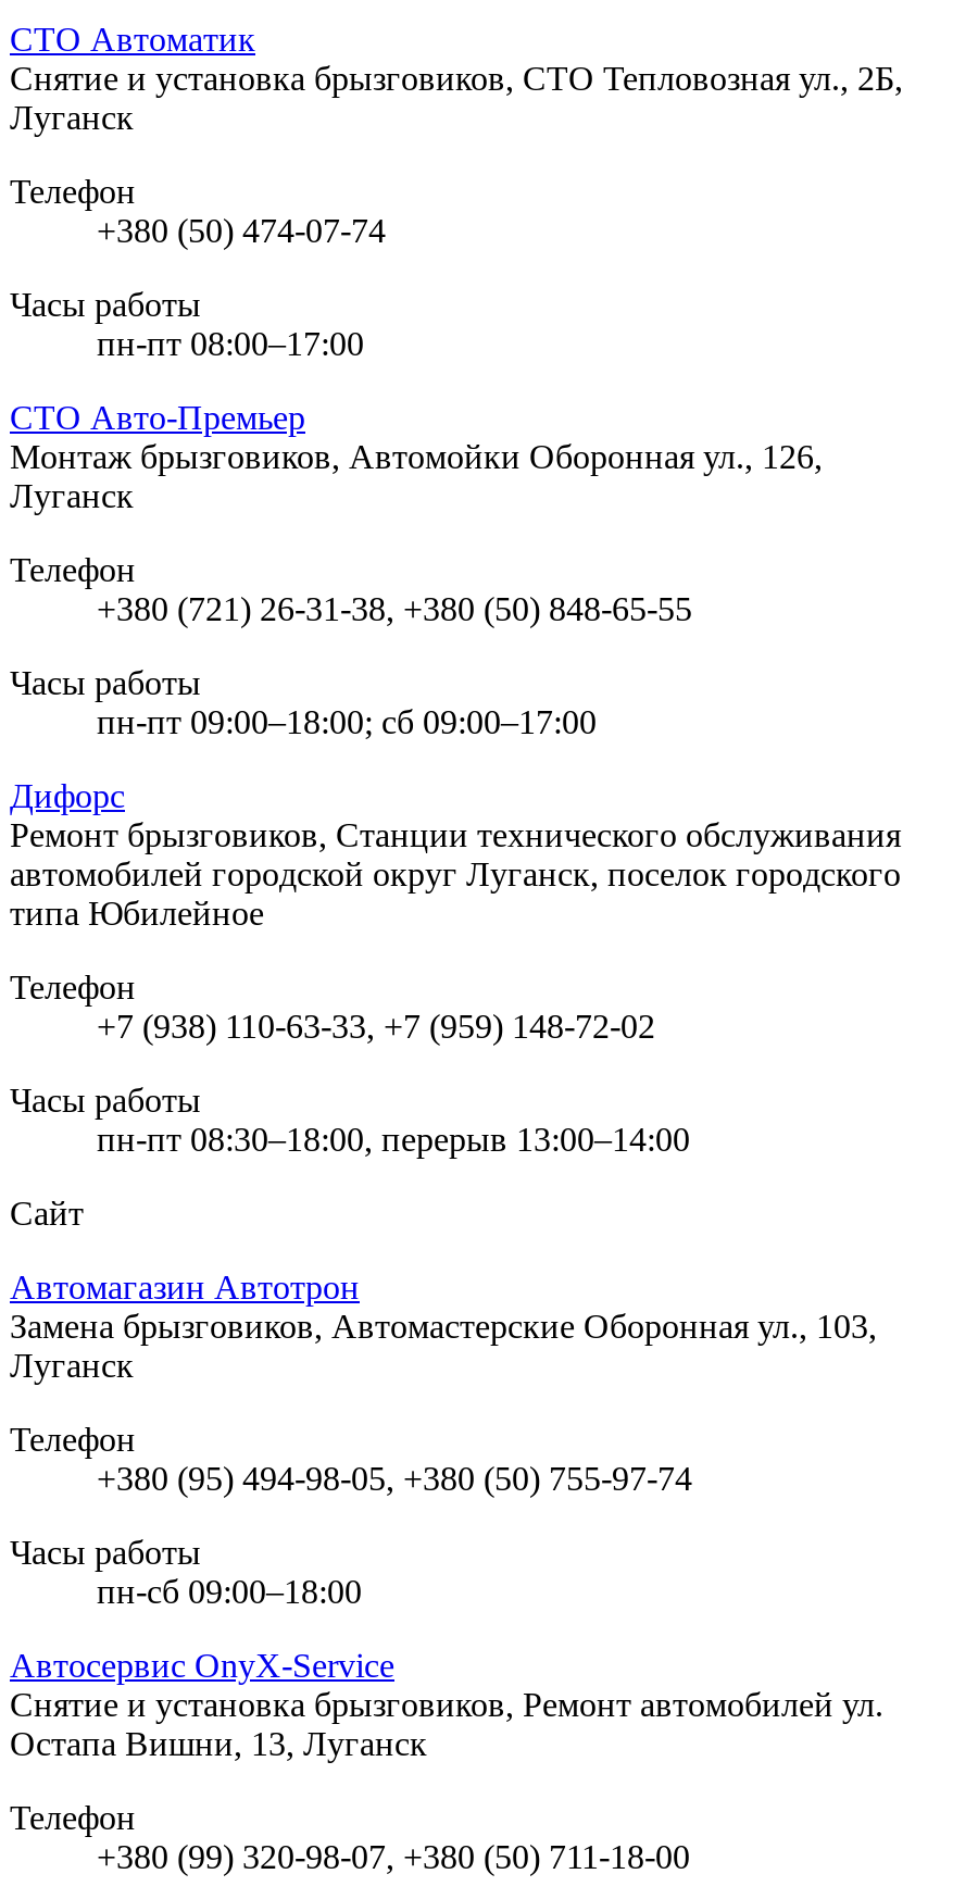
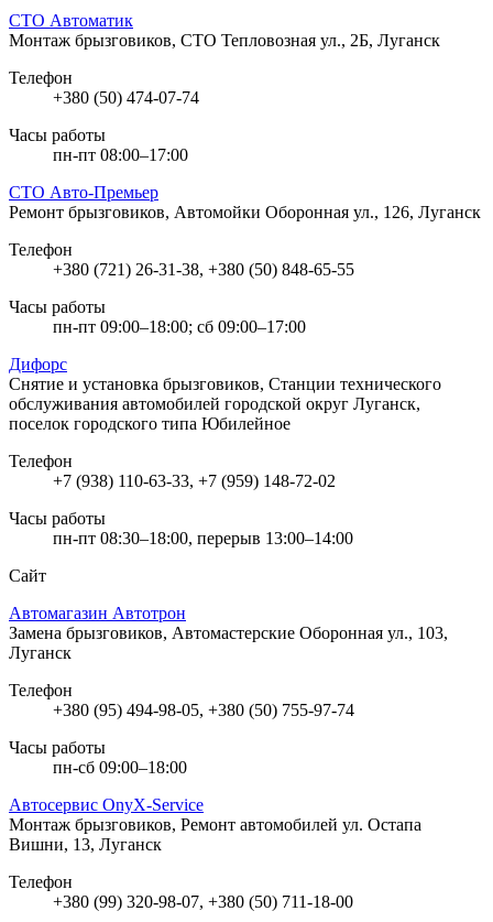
- Снятие и установка брызговиков, СТО Тепловозная ул., 2Б,
- Луганск
+ Монтаж брызговиков, СТО Тепловозная ул., 2Б, Луганск

- Монтаж брызговиков, Автомойки Оборонная ул., 126,
- Луганск
+ Ремонт брызговиков, Автомойки Оборонная ул., 126, Луганск

- Ремонт брызговиков, Станции технического обслуживания
- автомобилей городской округ Луганск, поселок городского
- типа Юбилейное
+ Снятие и установка брызговиков, Станции технического
+ обслуживания автомобилей городской округ Луганск,
+ поселок городского типа Юбилейное

- Снятие и установка брызговиков, Ремонт автомобилей ул.
- Остапа Вишни, 13, Луганск
+ Монтаж брызговиков, Ремонт автомобилей ул. Остапа
+ Вишни, 13, Луганск
